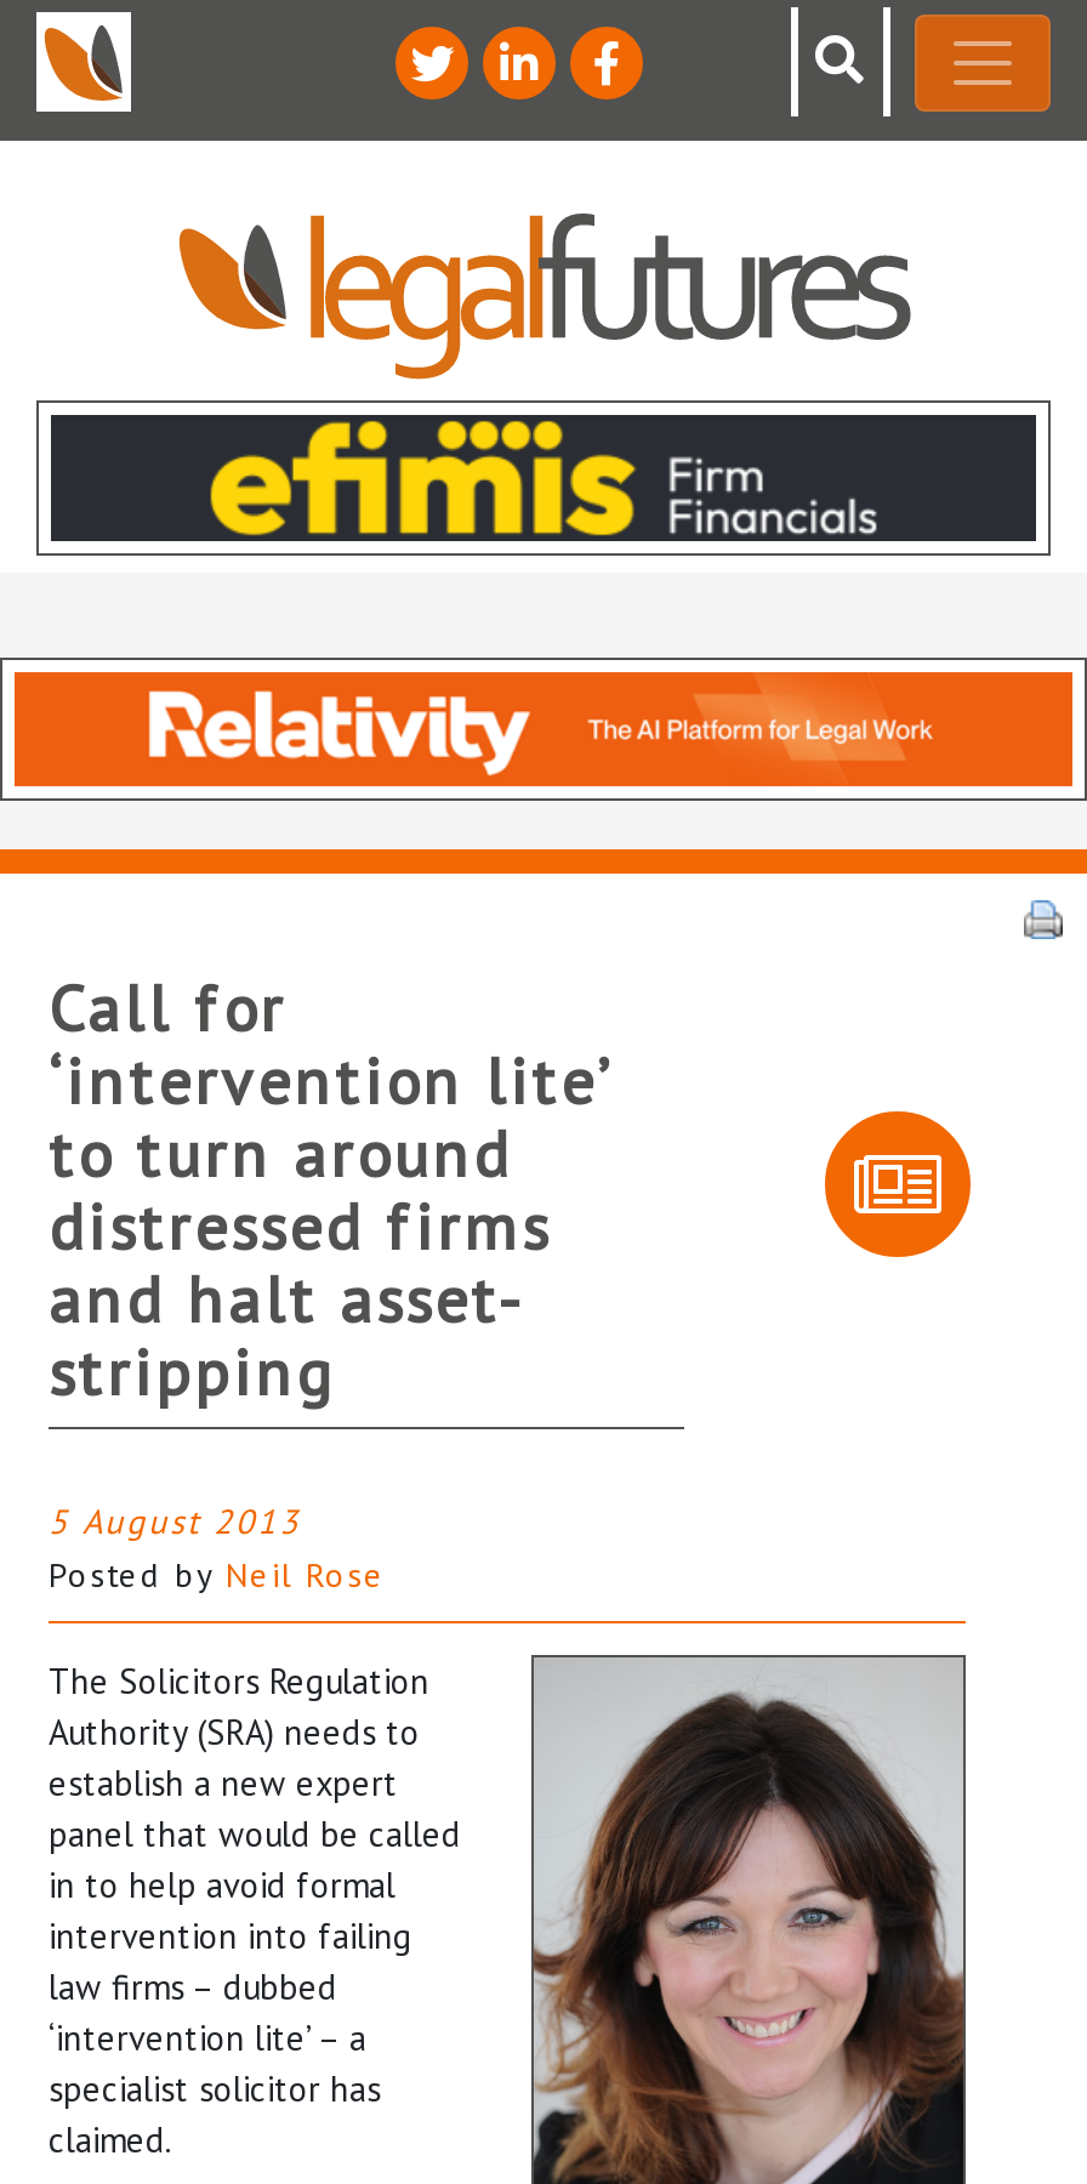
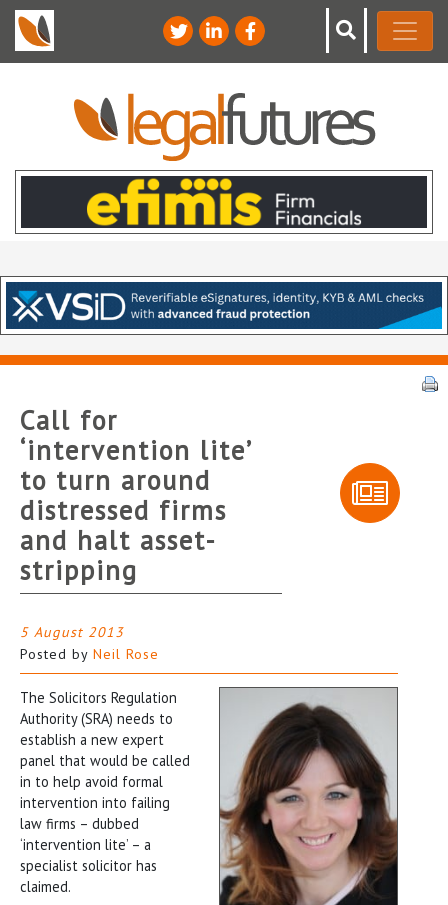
- [image]
+ [image]
